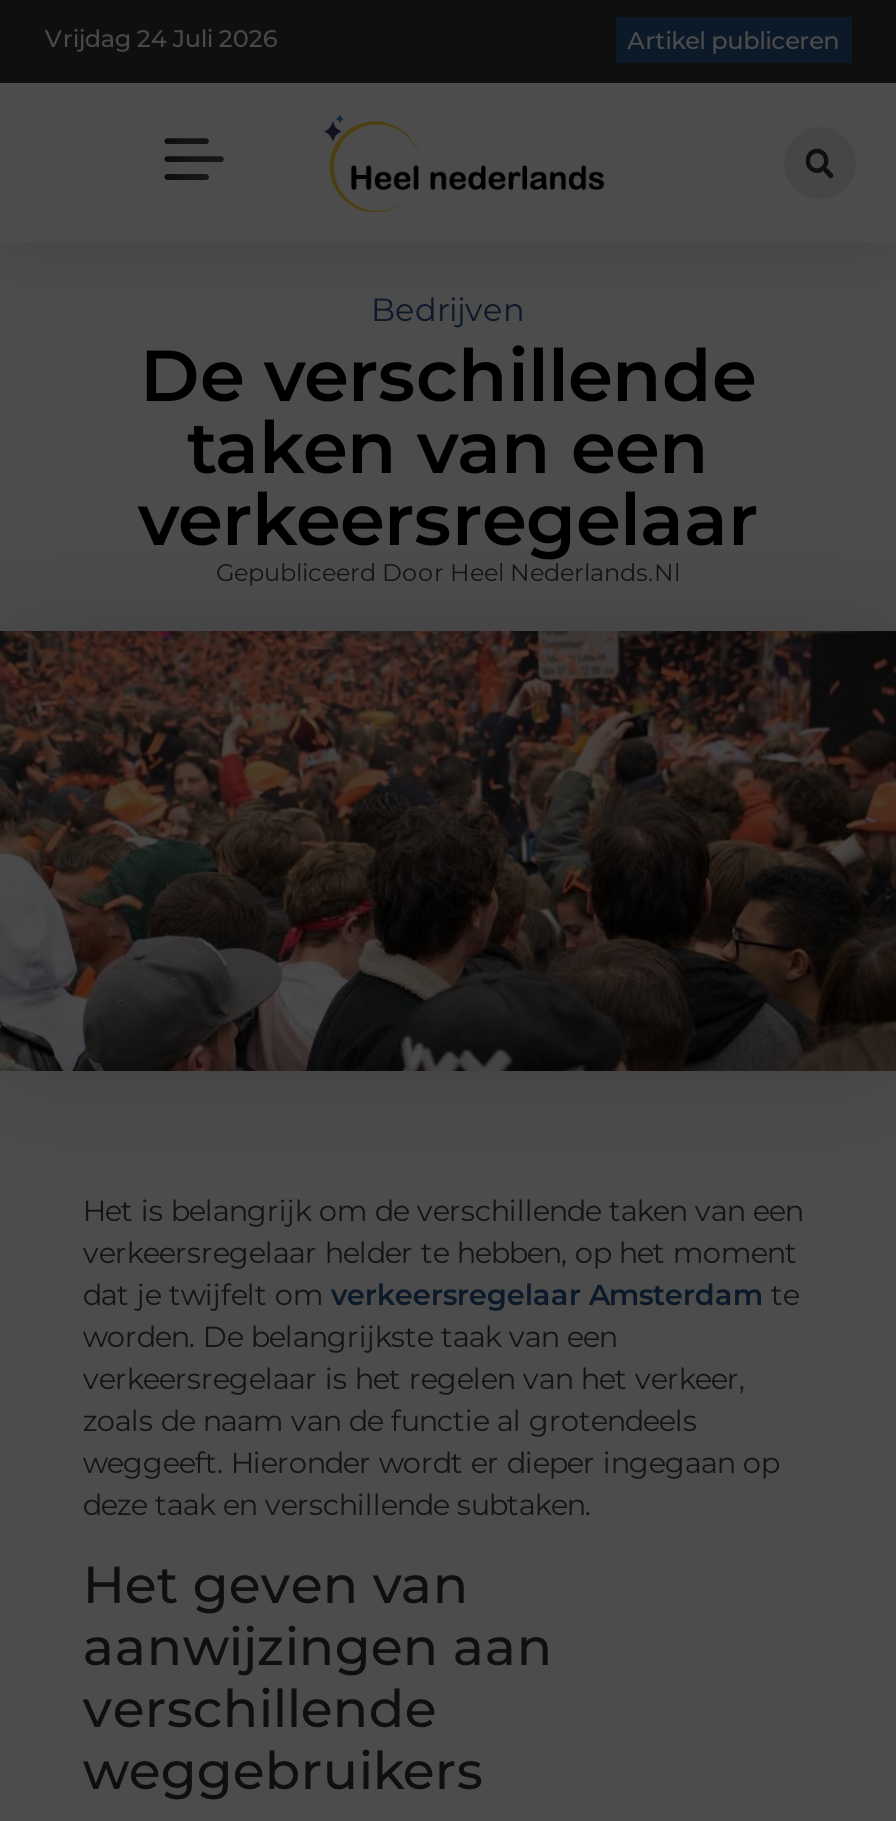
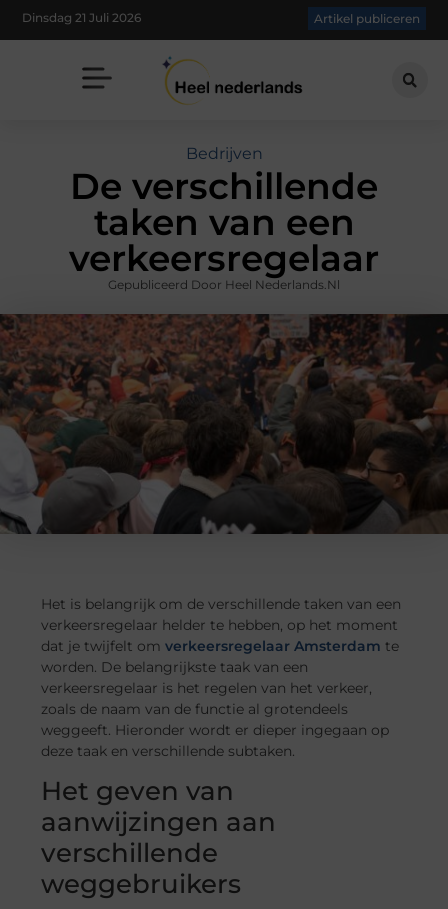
- Vrijdag 24 Juli 2026
+ Dinsdag 21 Juli 2026
